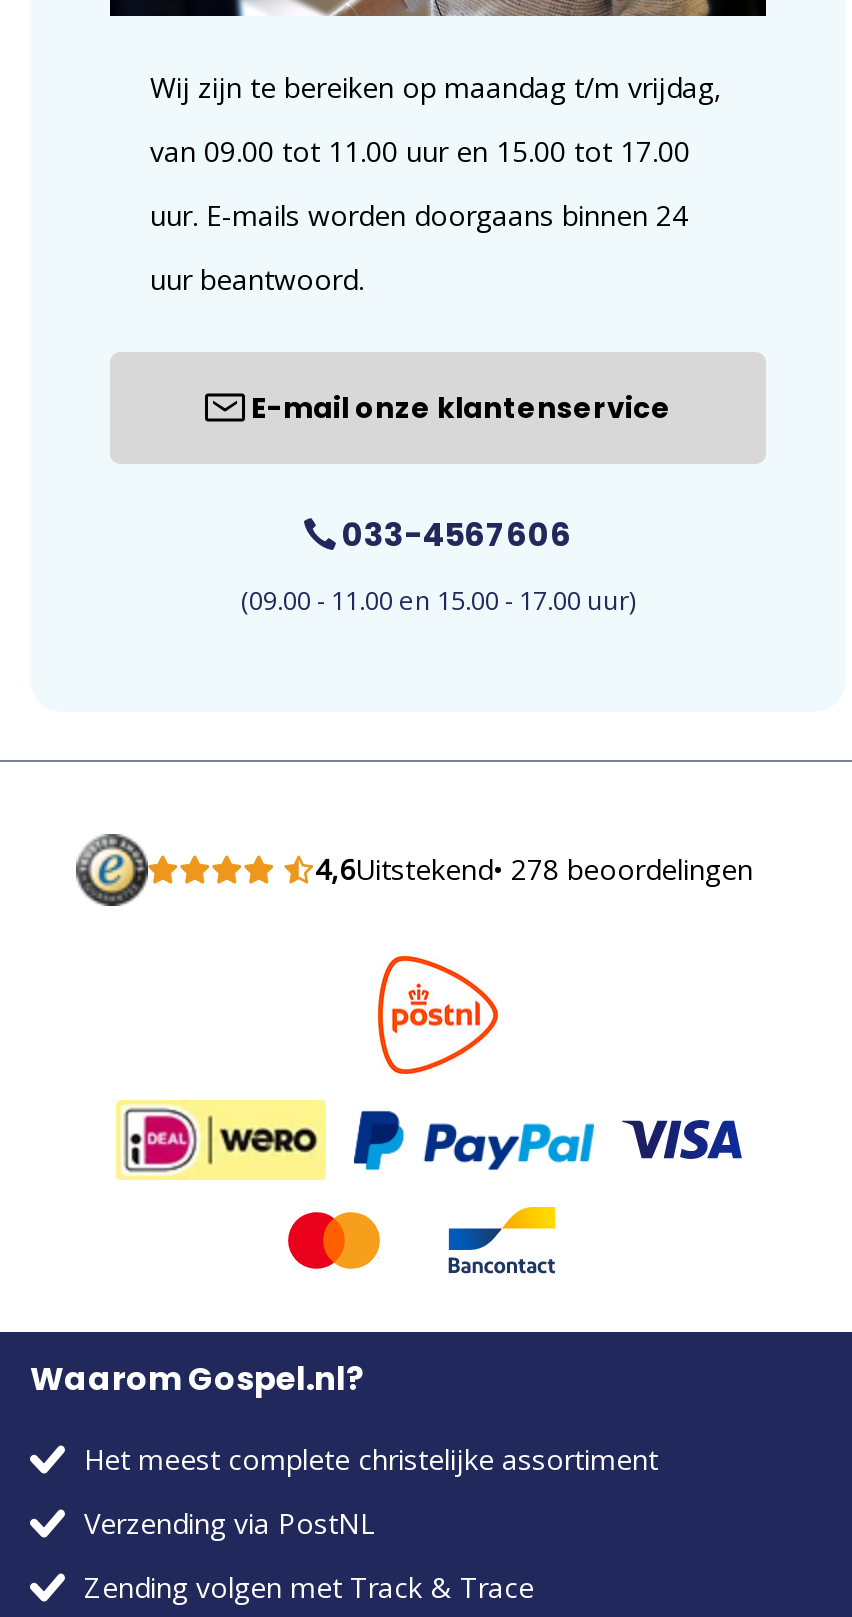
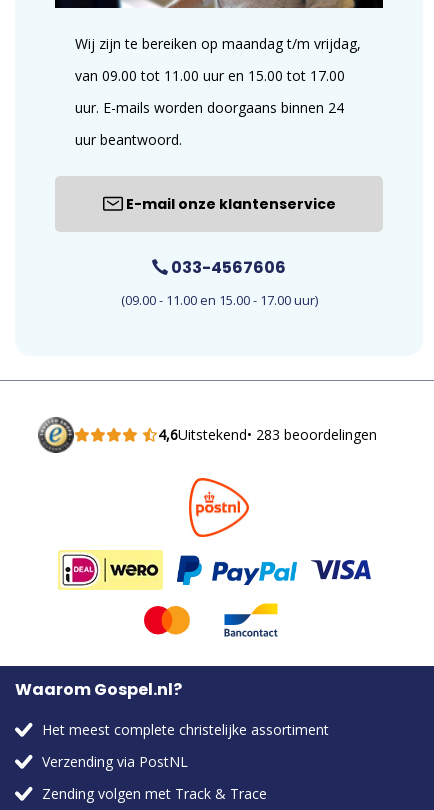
- 4,6Uitstekend • 278 beoordelingen
+ 4,6Uitstekend • 283 beoordelingen
